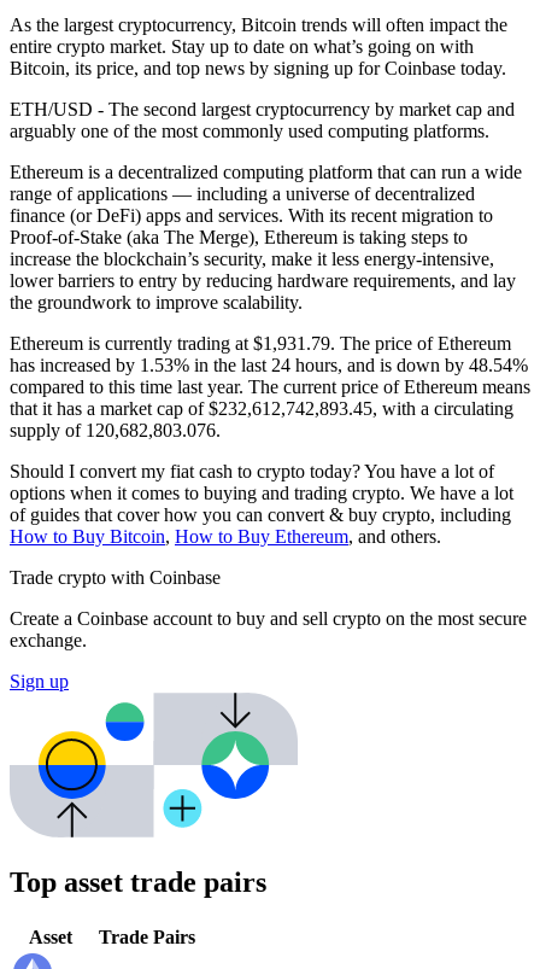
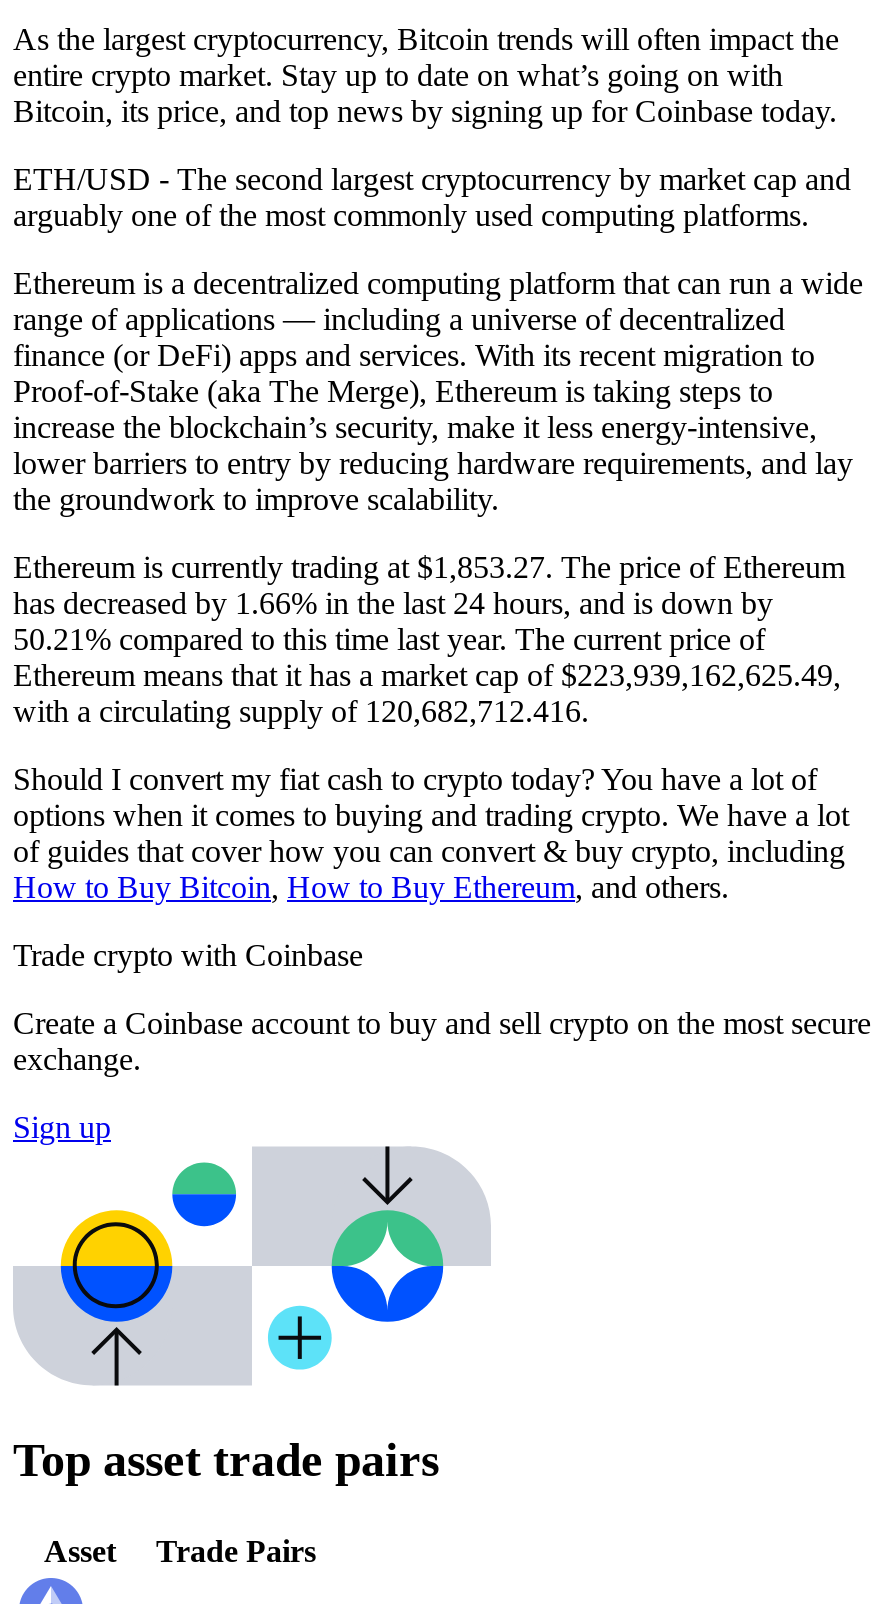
- Ethereum is currently trading at $1,931.79. The price of Ethereum
- has increased by 1.53% in the last 24 hours, and is down by 48.54%
- compared to this time last year. The current price of Ethereum means
- that it has a market cap of $232,612,742,893.45, with a circulating
- supply of 120,682,803.076.
+ Ethereum is currently trading at $1,853.27. The price of Ethereum
+ has decreased by 1.66% in the last 24 hours, and is down by
+ 50.21% compared to this time last year. The current price of
+ Ethereum means that it has a market cap of $223,939,162,625.49,
+ with a circulating supply of 120,682,712.416.
